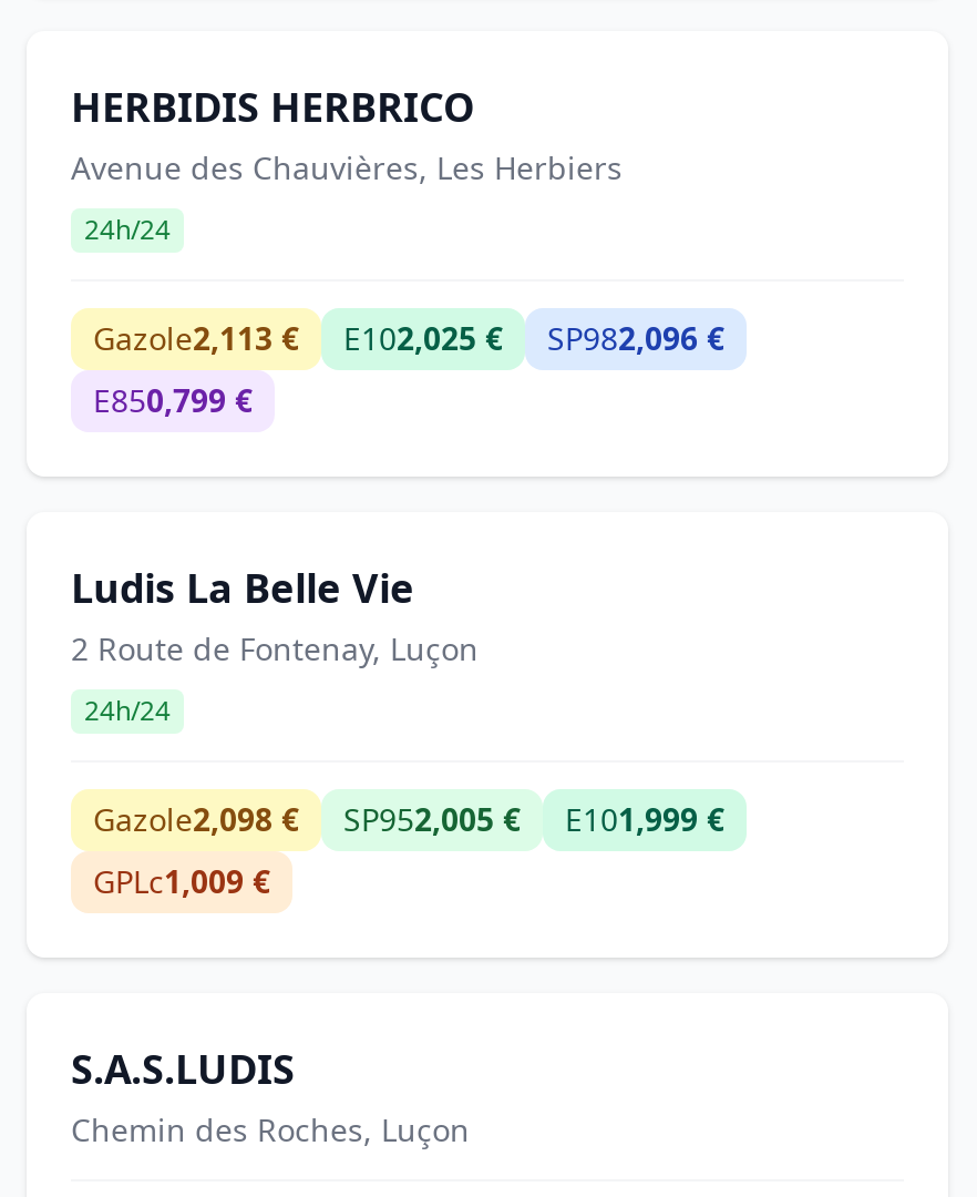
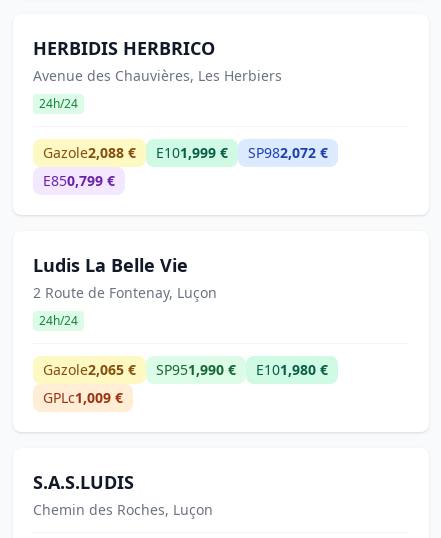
- Gazole2,113 €
+ Gazole2,088 €

- E102,025 €
+ E101,999 €

- SP982,096 €
+ SP982,072 €

- Gazole2,098 €
+ Gazole2,065 €

- SP952,005 €
+ SP951,990 €

- E101,999 €
+ E101,980 €
